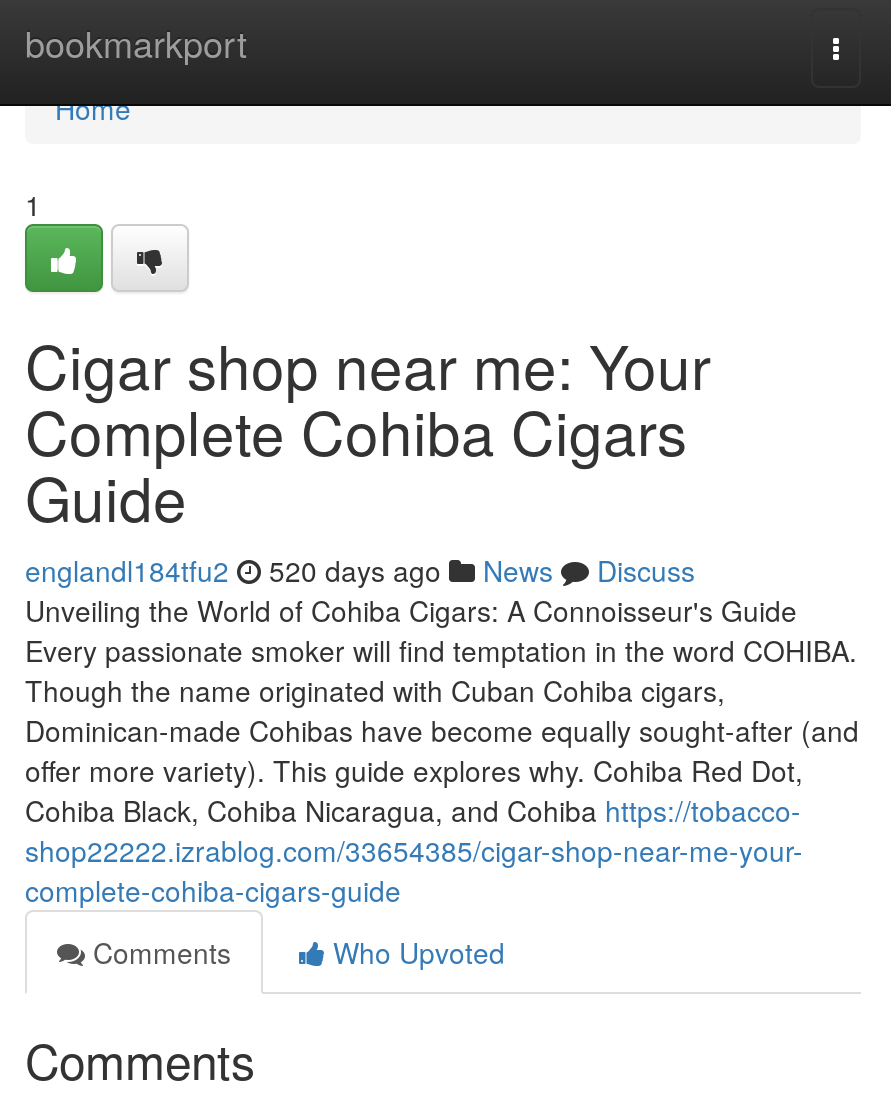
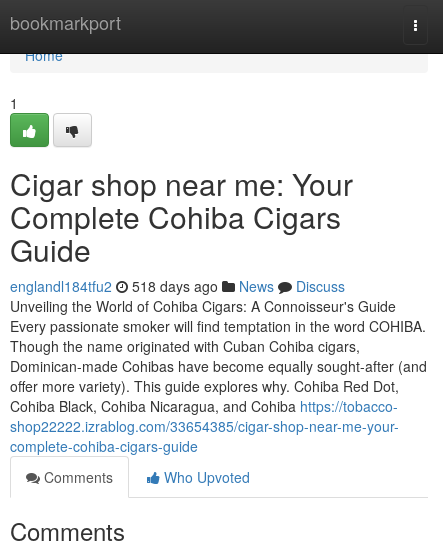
- englandl184tfu2 520 days ago News Discuss
+ englandl184tfu2 518 days ago News Discuss
